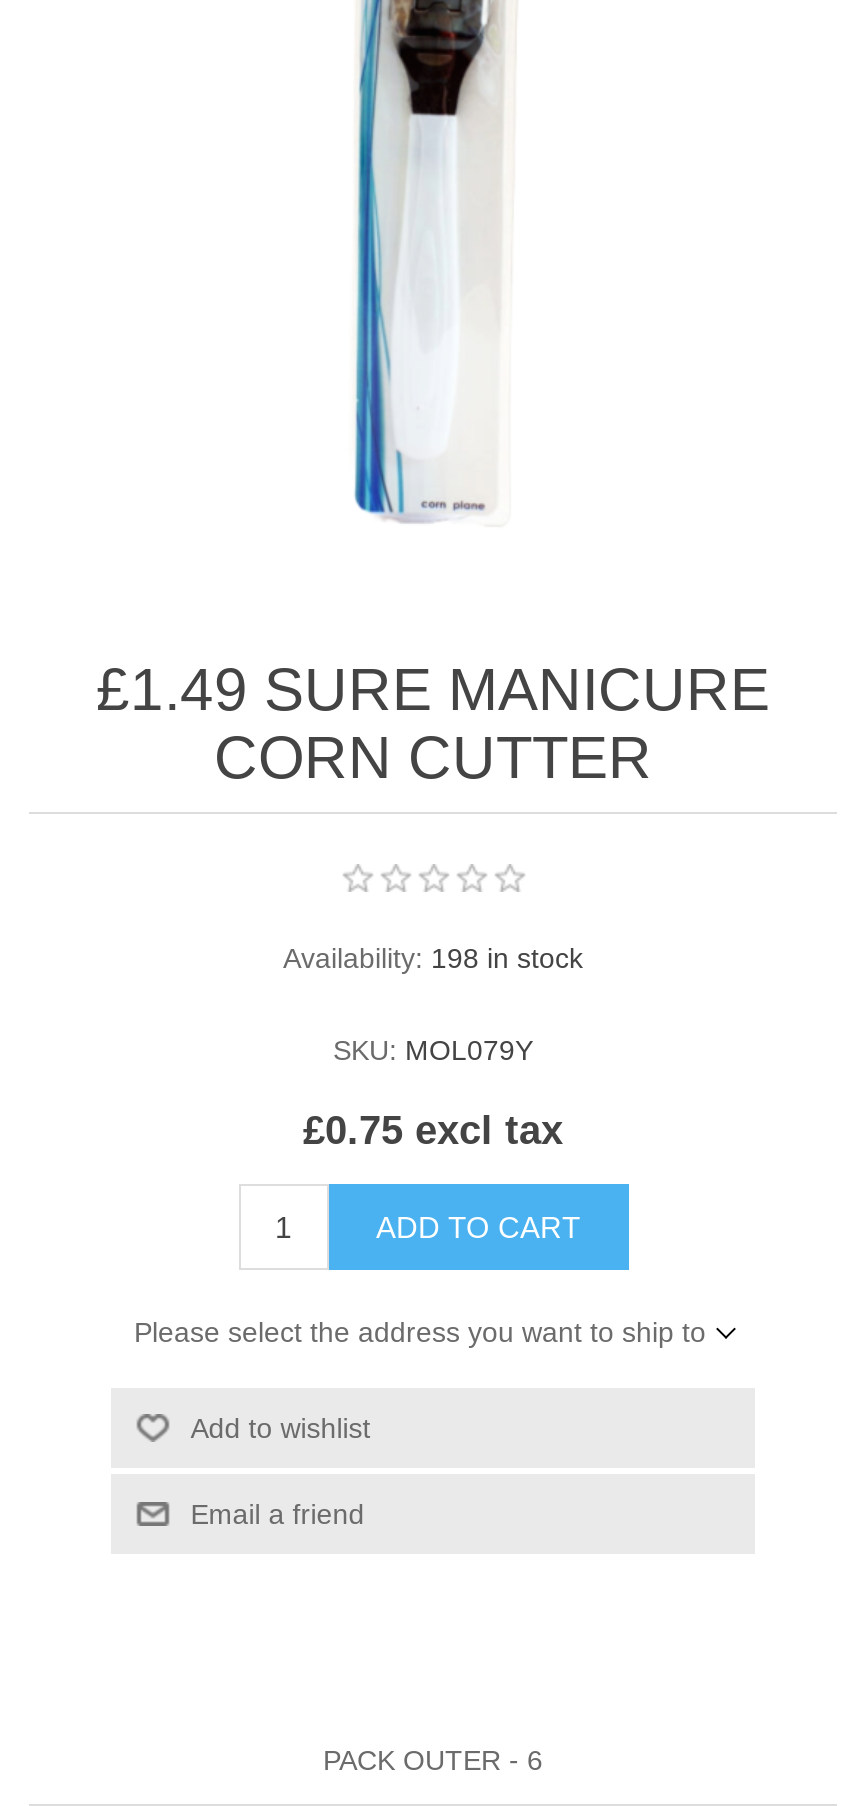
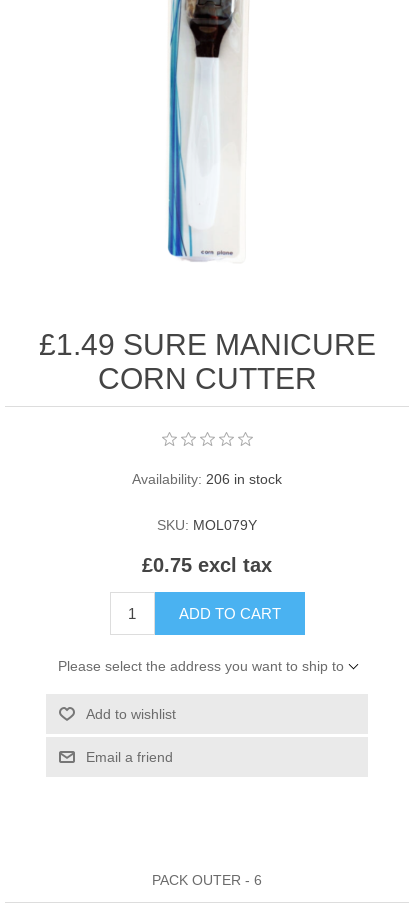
- Availability: 198 in stock
+ Availability: 206 in stock
